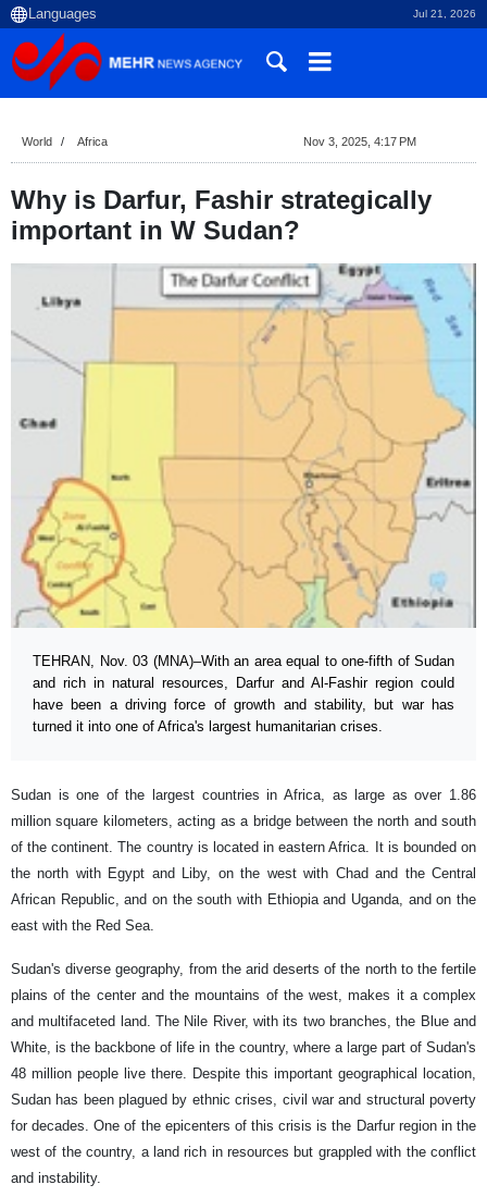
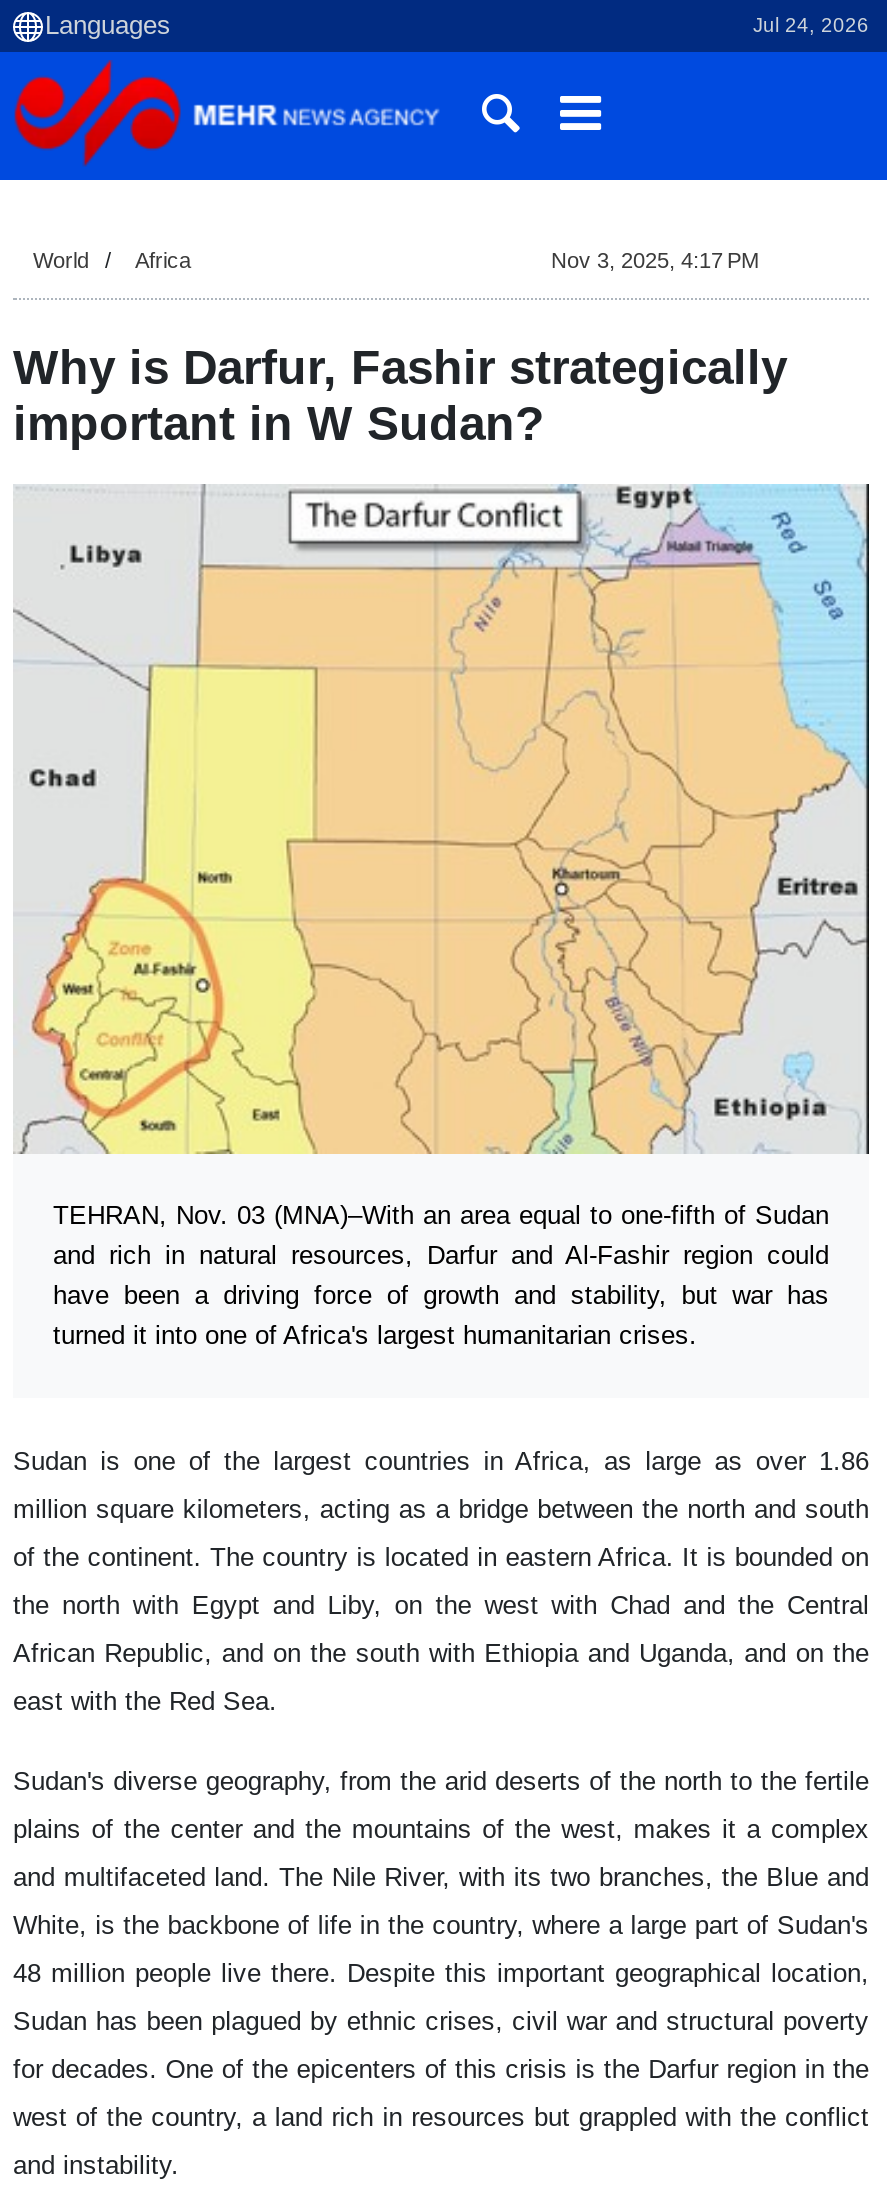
- Jul 21, 2026
+ Jul 24, 2026
